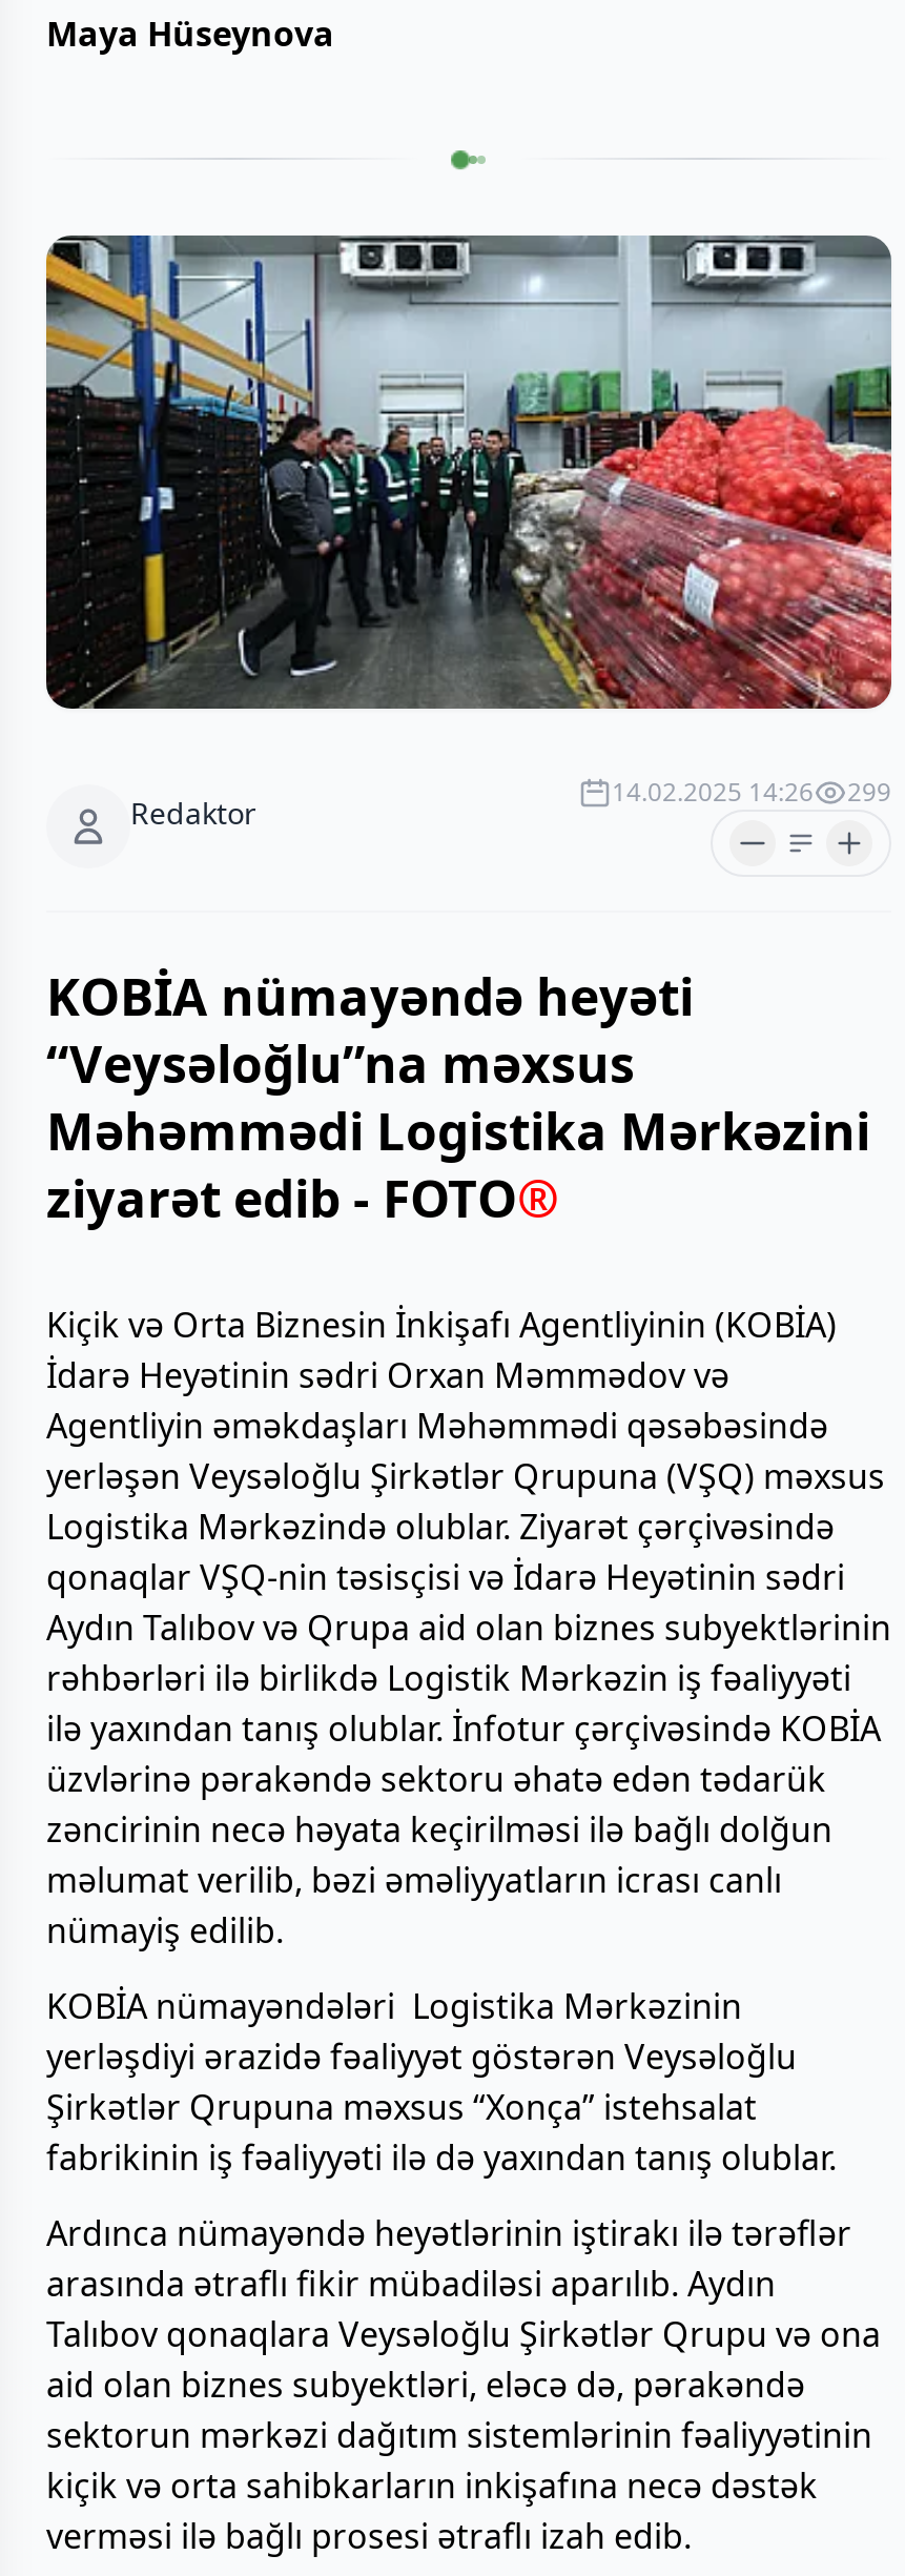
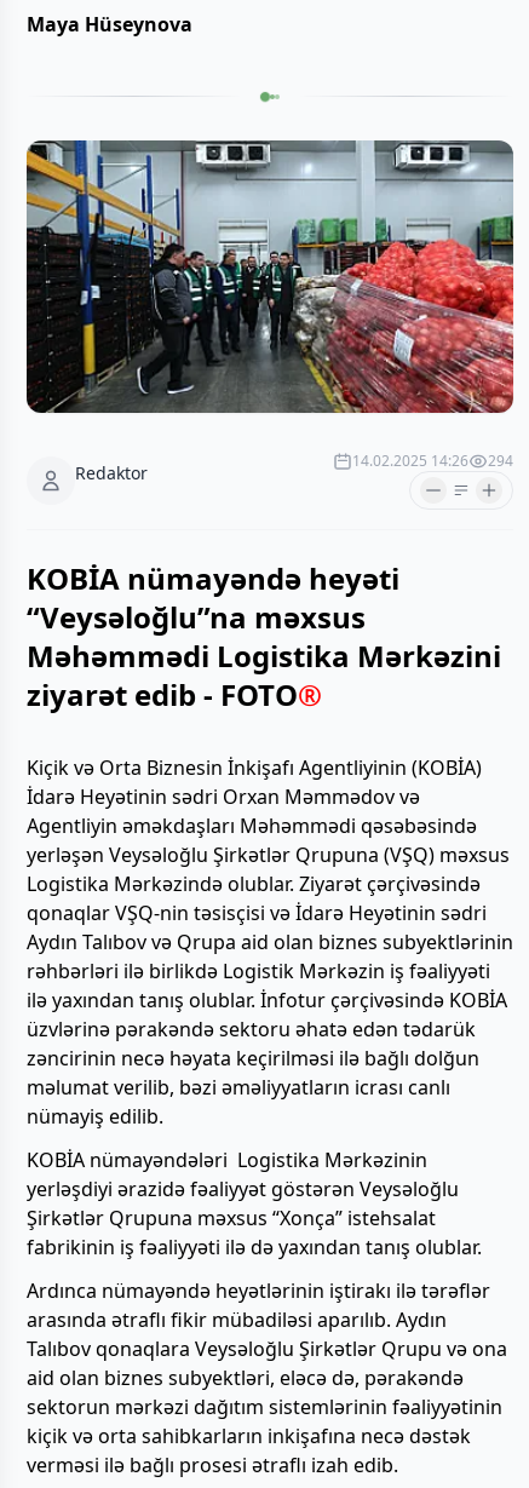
- 14.02.2025 14:26 299
+ 14.02.2025 14:26 294
